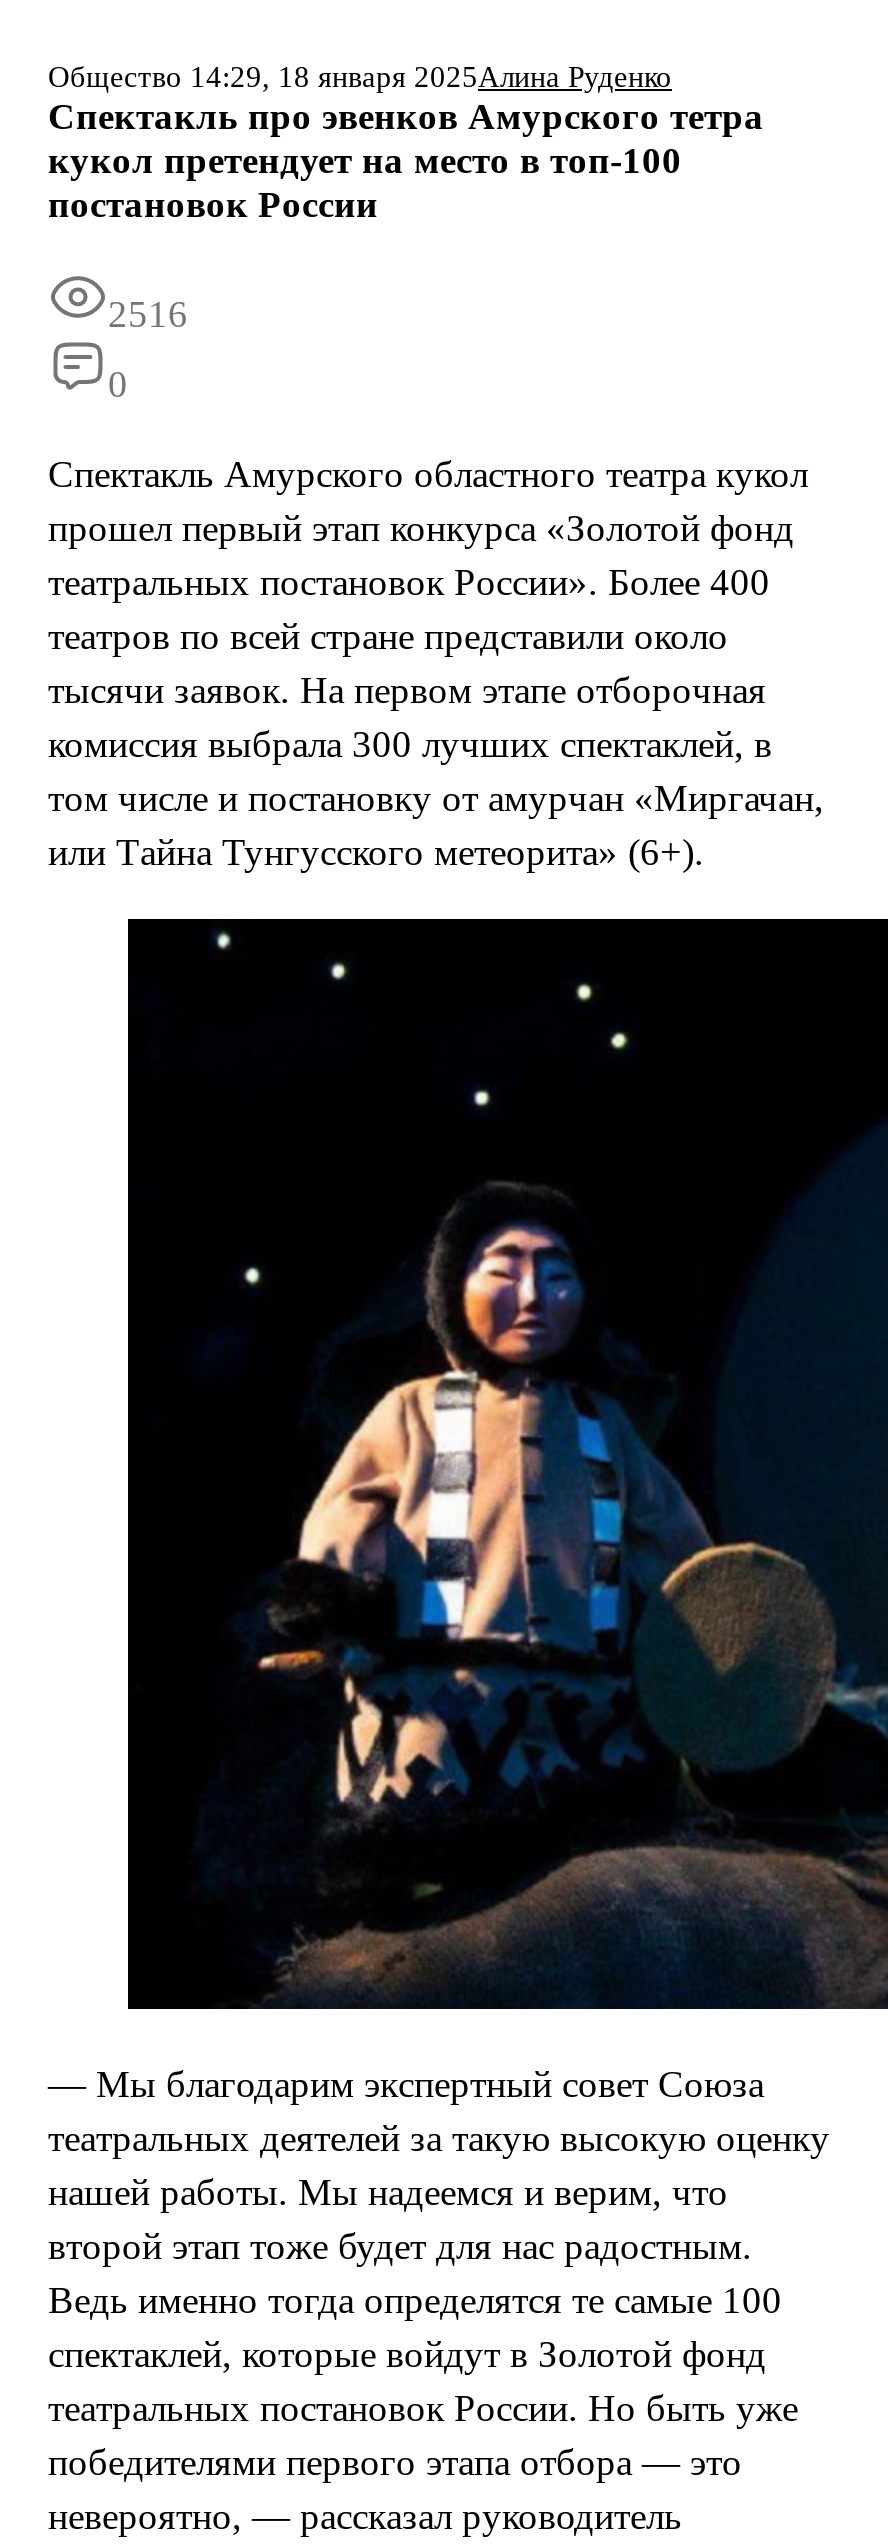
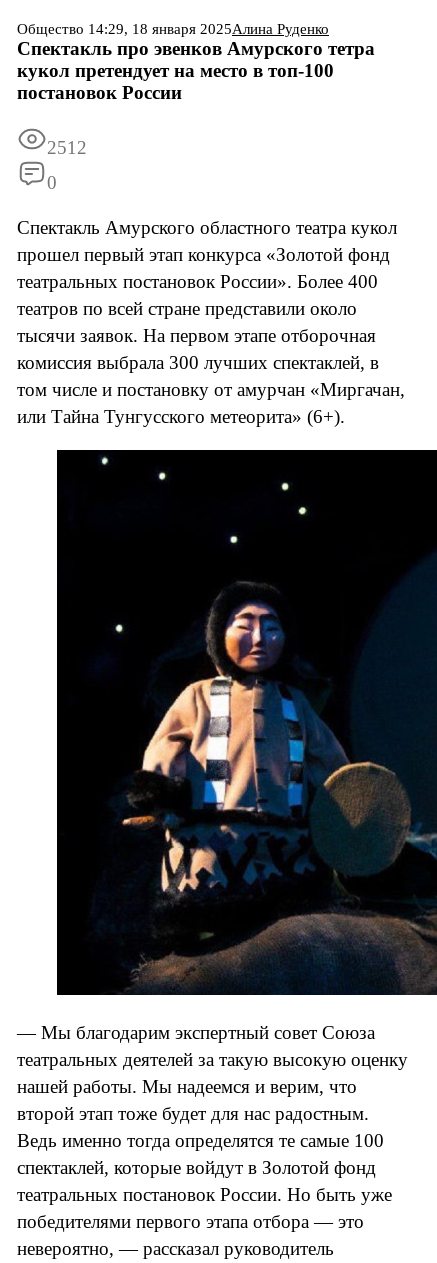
- 2516
+ 2512
